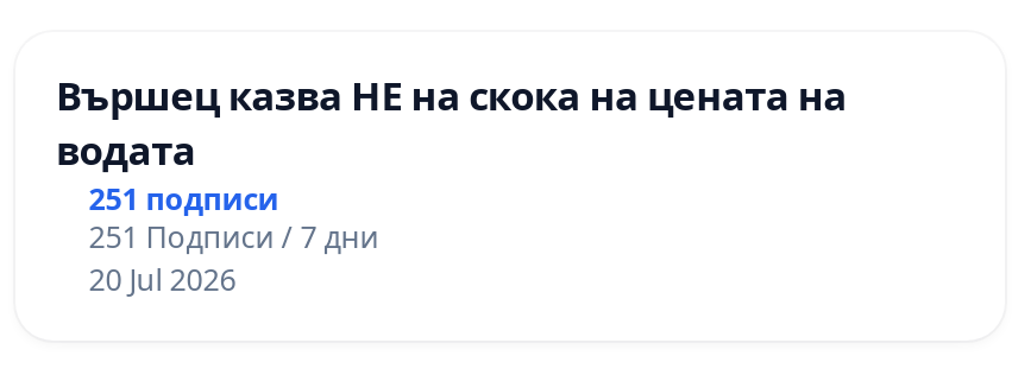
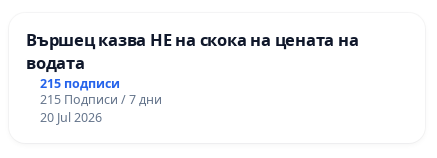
- 251 подписи
+ 215 подписи

- 251 Подписи / 7 дни
+ 215 Подписи / 7 дни
